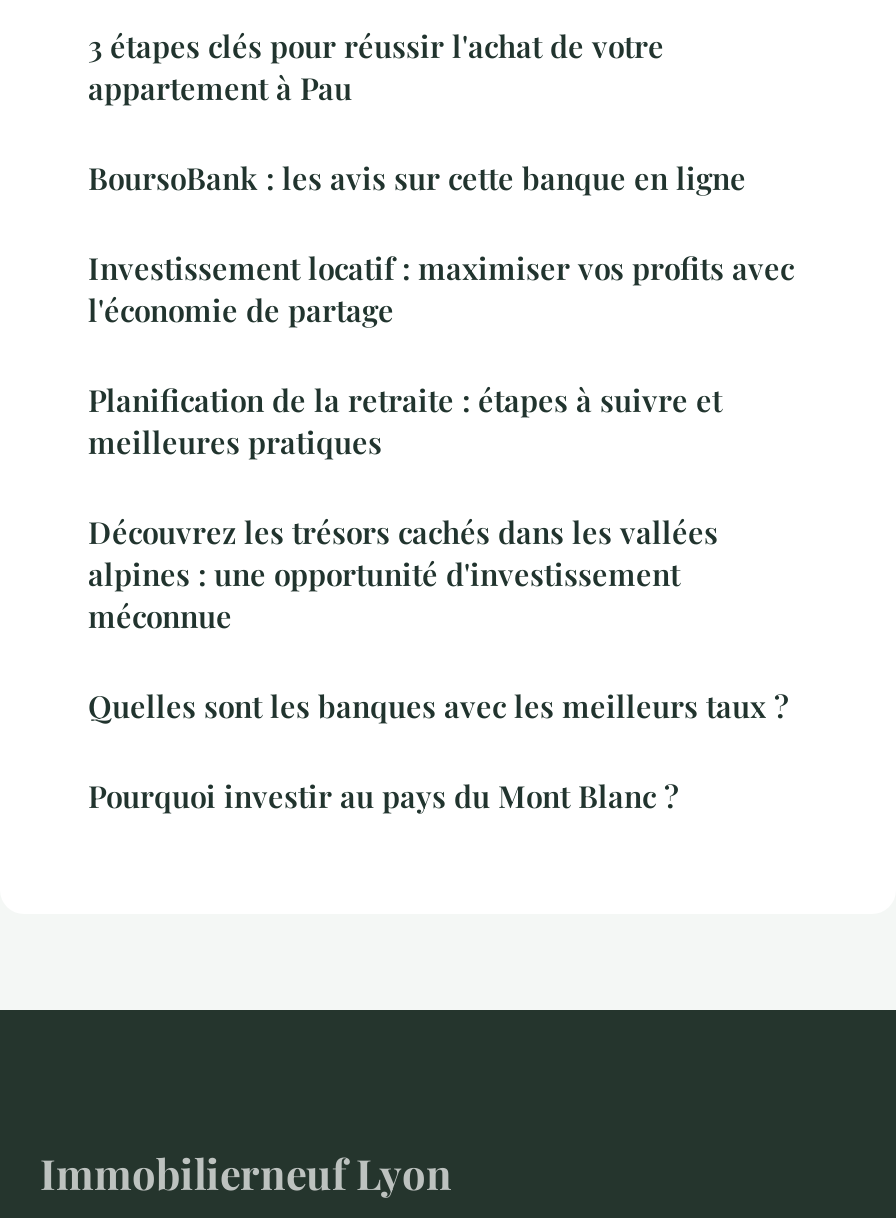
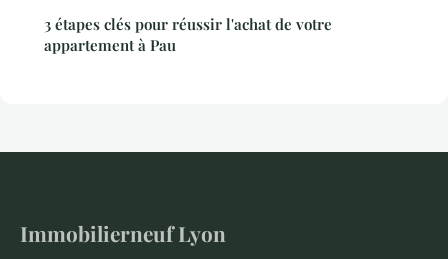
- BoursoBank : les avis sur cette banque en ligne
- Investissement locatif : maximiser vos profits avec
- l'économie de partage
- Planification de la retraite : étapes à suivre et
- meilleures pratiques
- Découvrez les trésors cachés dans les vallées
- alpines : une opportunité d'investissement
- méconnue
- Quelles sont les banques avec les meilleurs taux ?
- Pourquoi investir au pays du Mont Blanc ?
